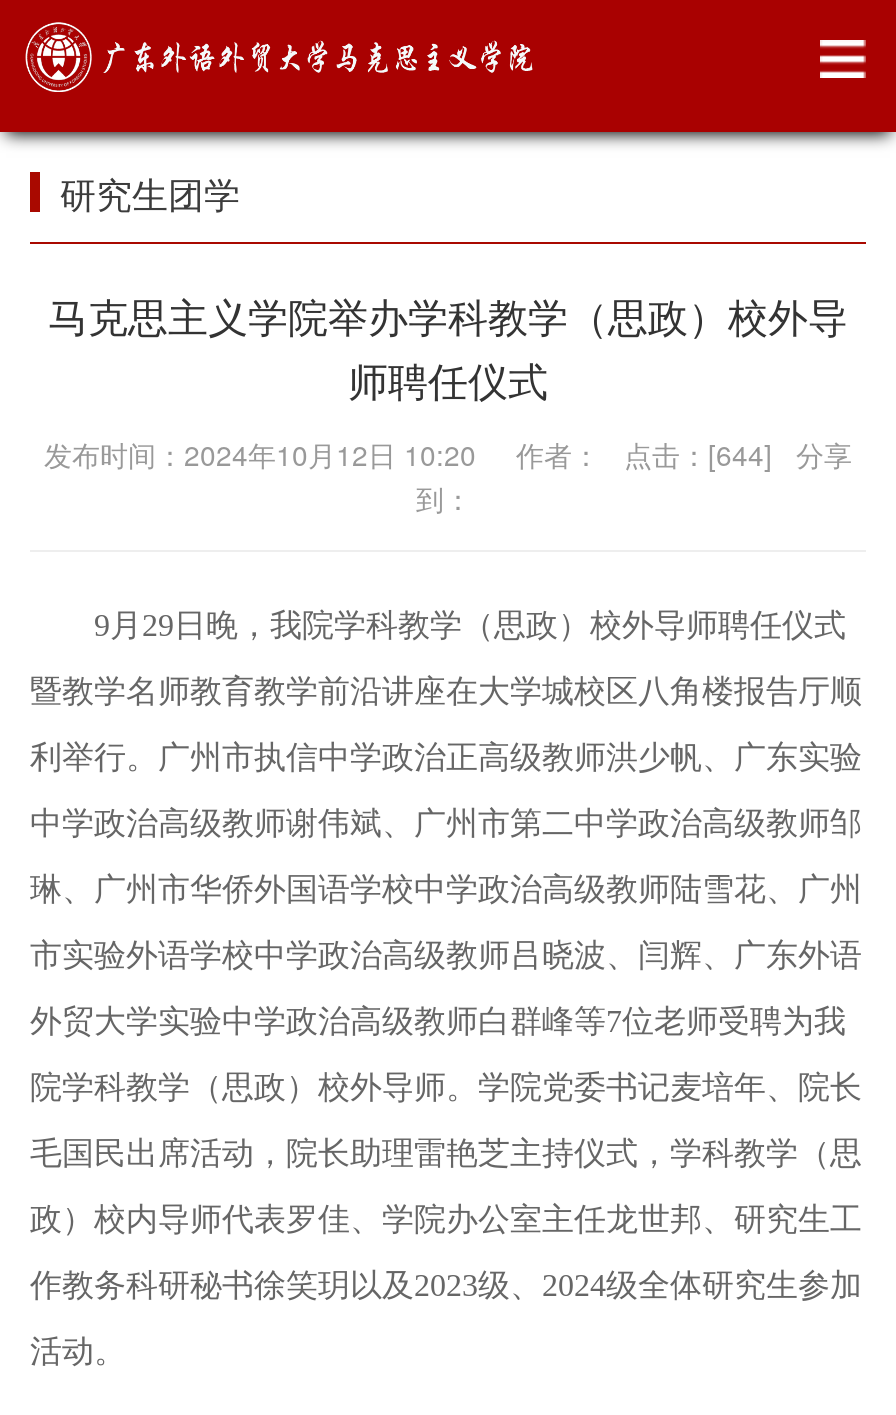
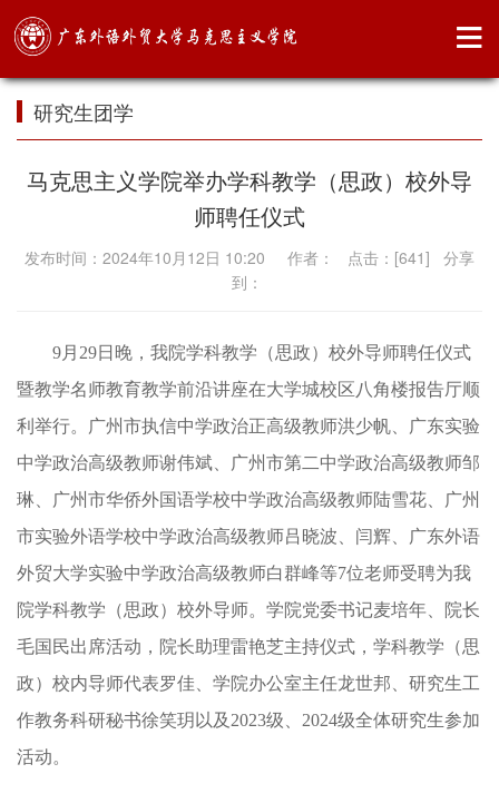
- 发布时间：2024年10月12日 10:20 作者： 点击：[644] 分享
+ 发布时间：2024年10月12日 10:20 作者： 点击：[641] 分享
